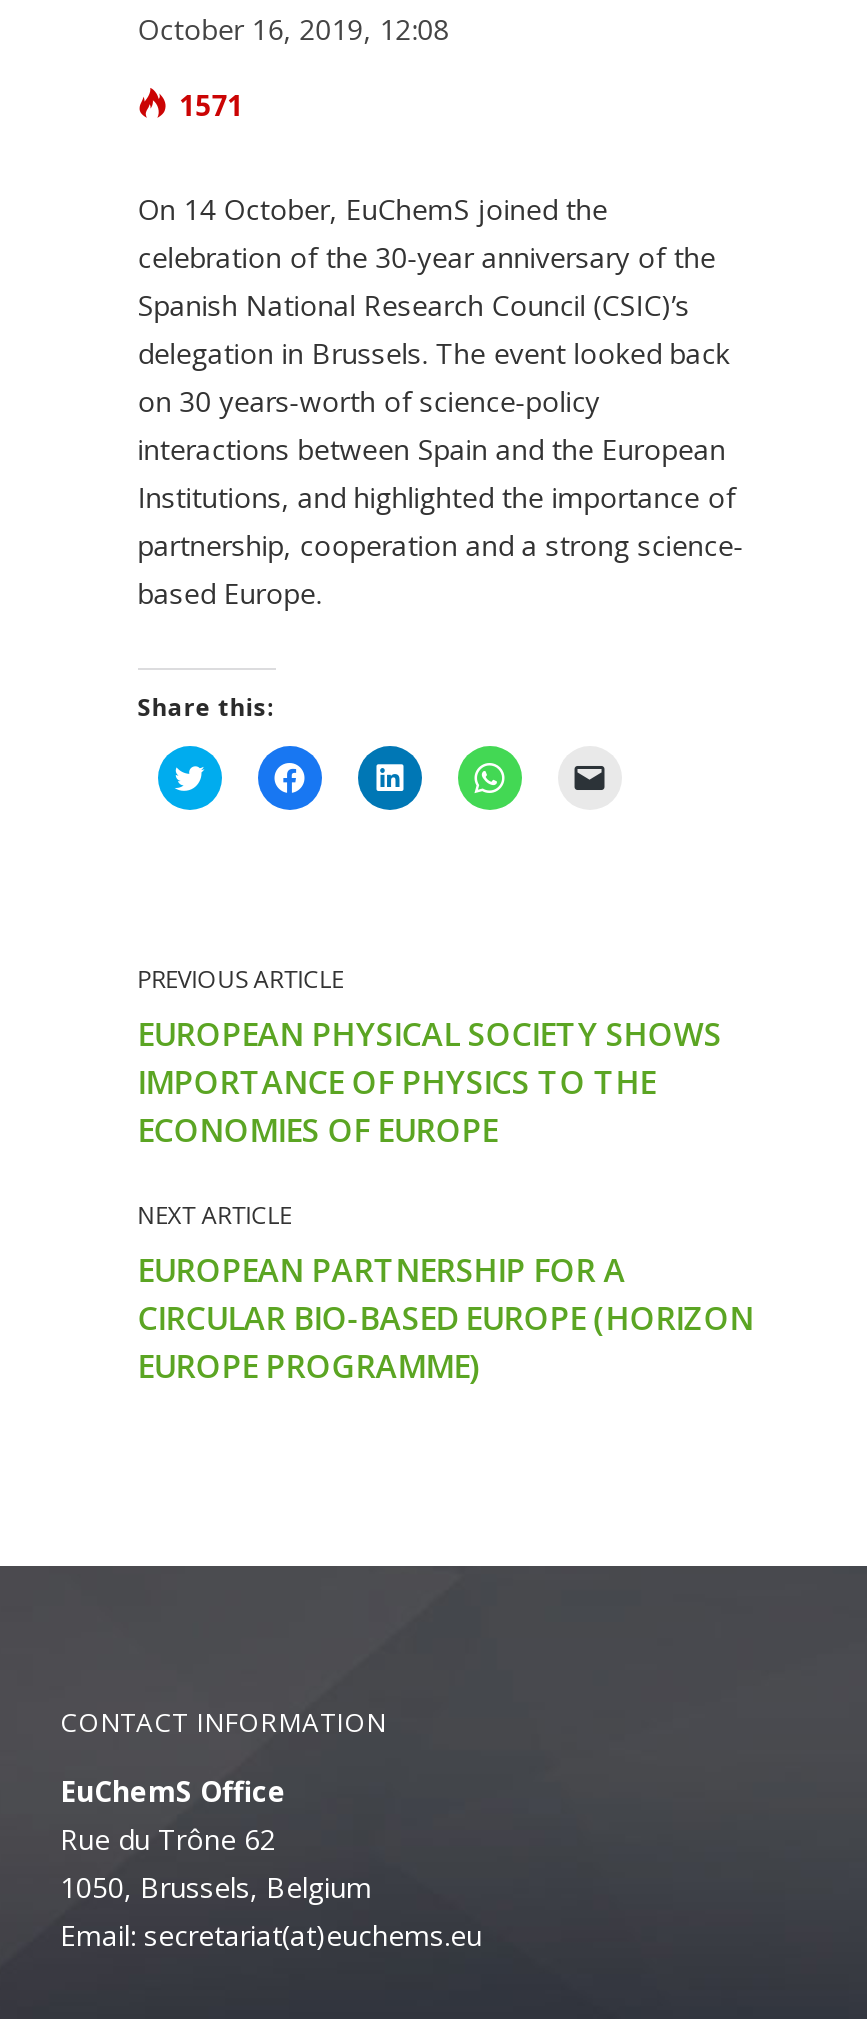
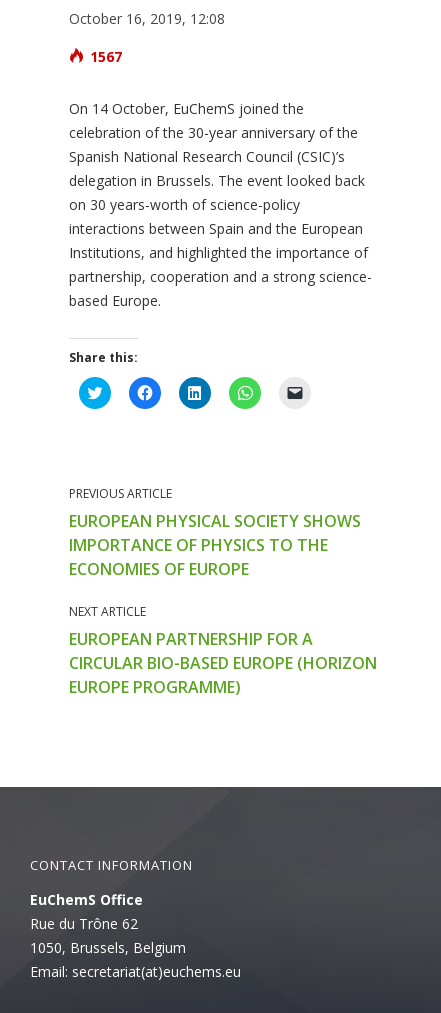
- 1571
+ 1567
